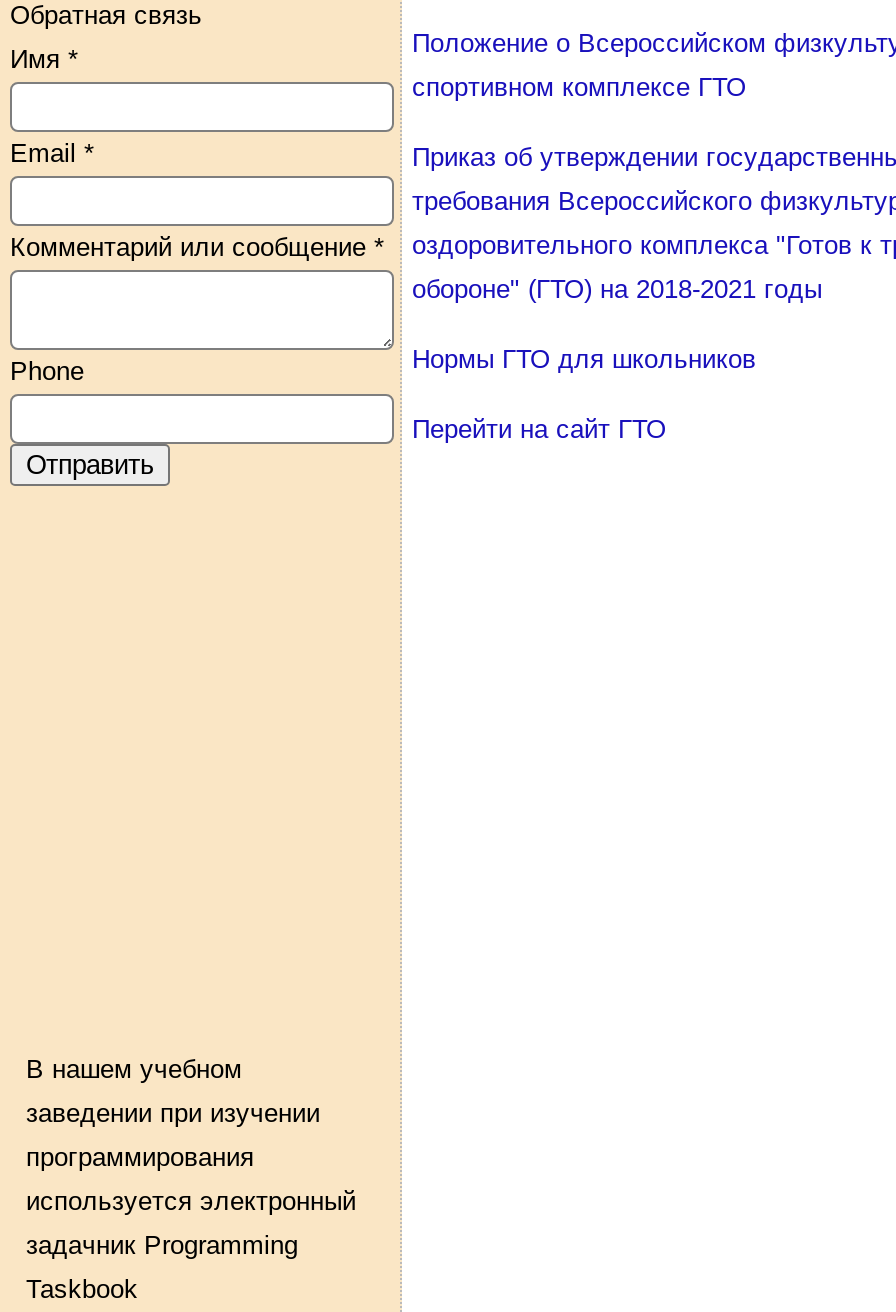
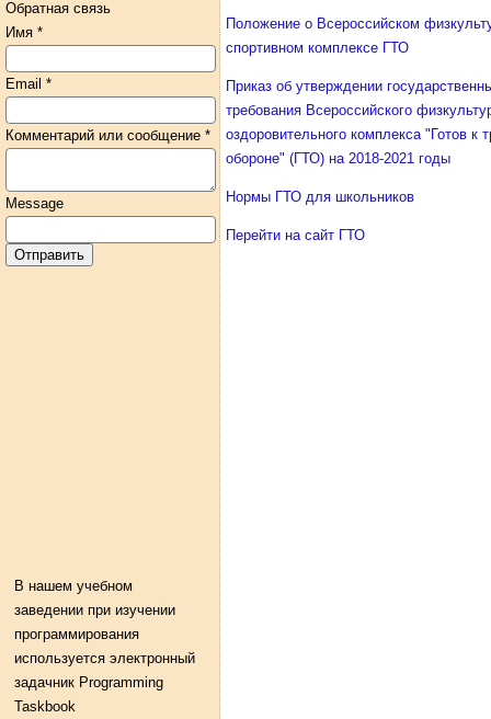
- Phone
+ Message
